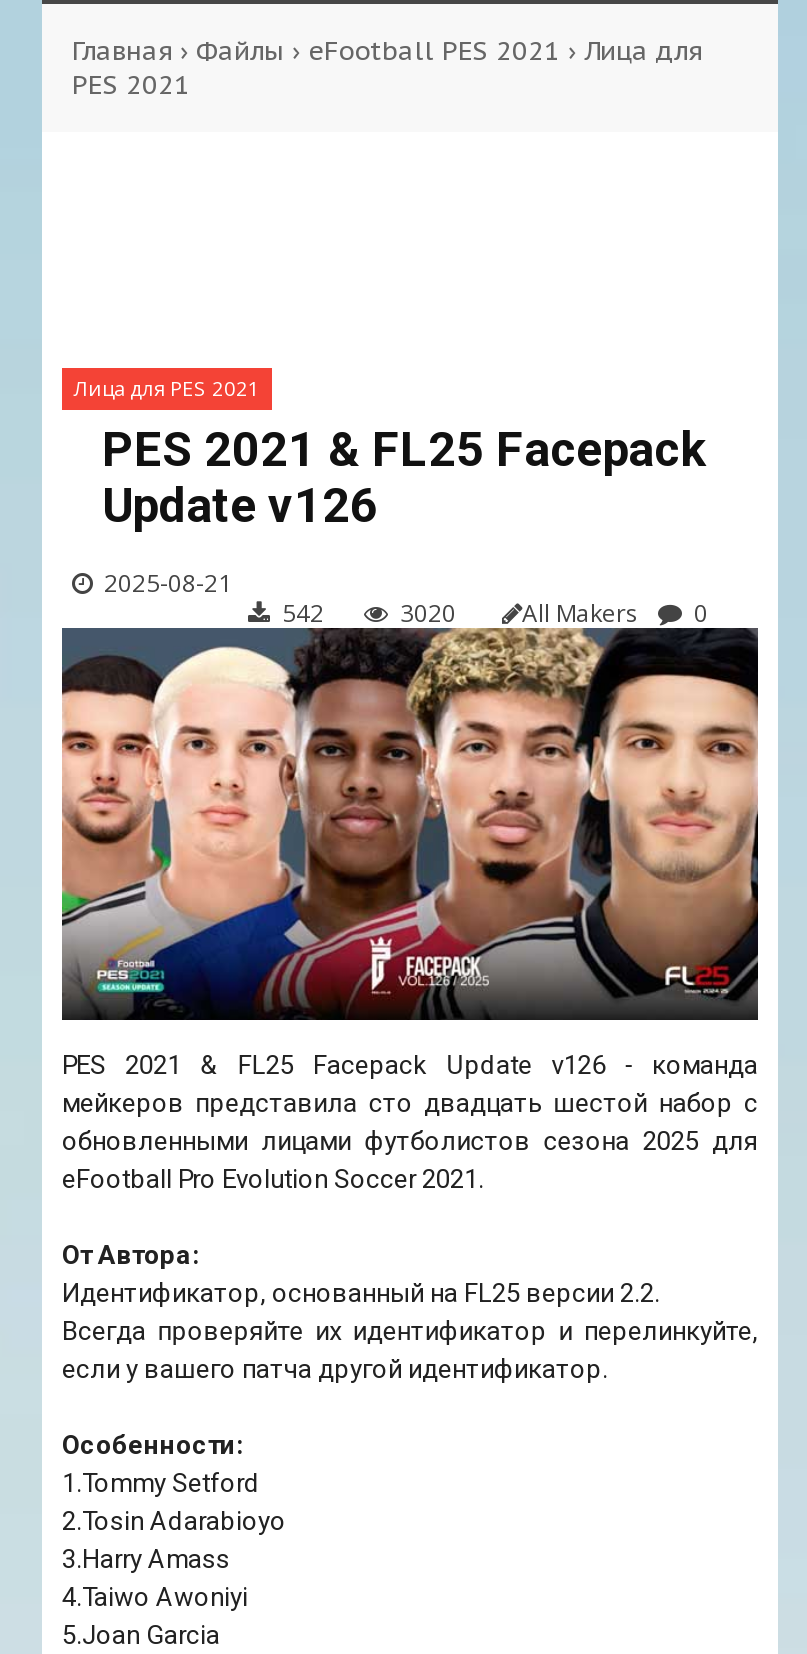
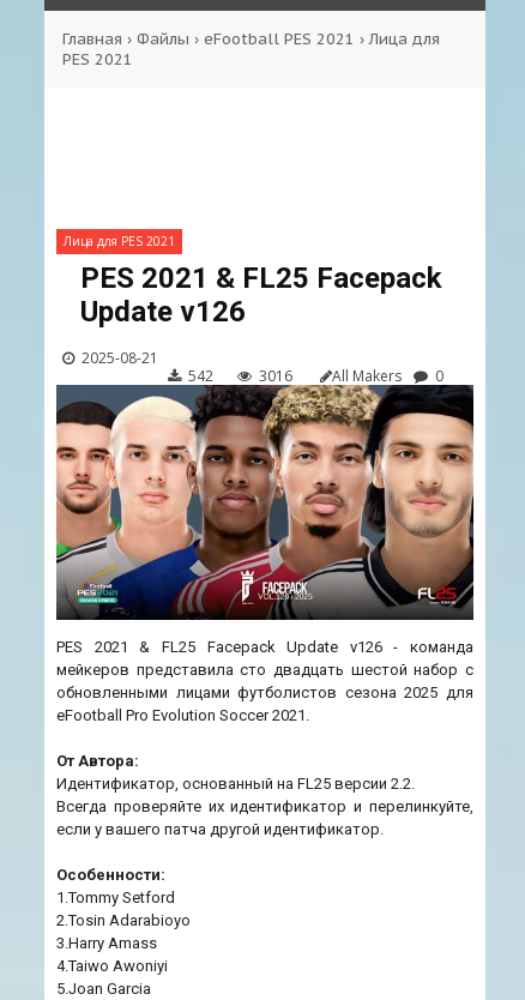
- 3020
+ 3016
